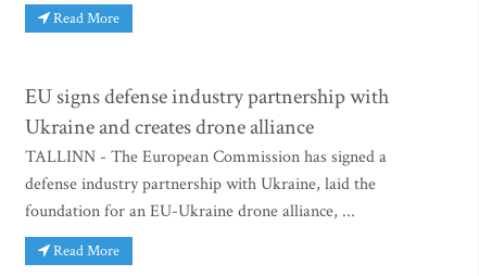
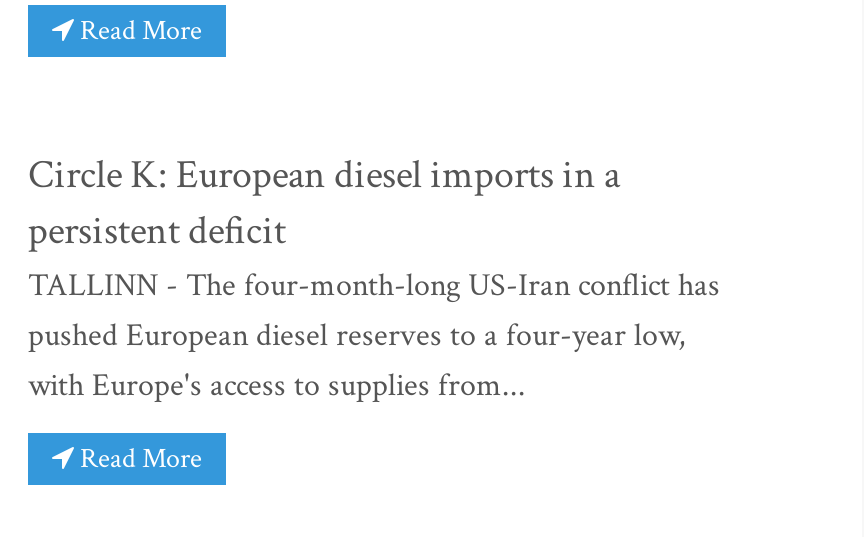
- EU signs defense industry partnership with
- Ukraine and creates drone alliance
- TALLINN - The European Commission has signed a
- defense industry partnership with Ukraine, laid the
- foundation for an EU-Ukraine drone alliance, ...
+ Circle K: European diesel imports in a
+ persistent deficit
+ TALLINN - The four-month-long US-Iran conflict has
+ pushed European diesel reserves to a four-year low,
+ with Europe's access to supplies from...
